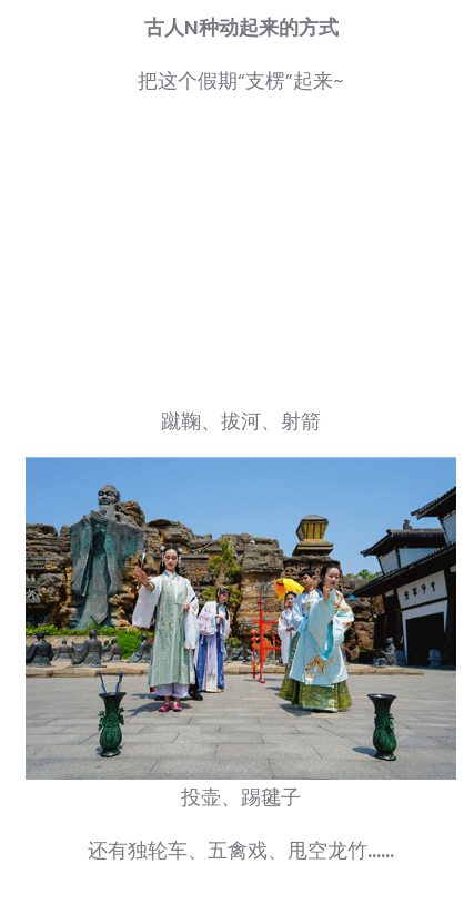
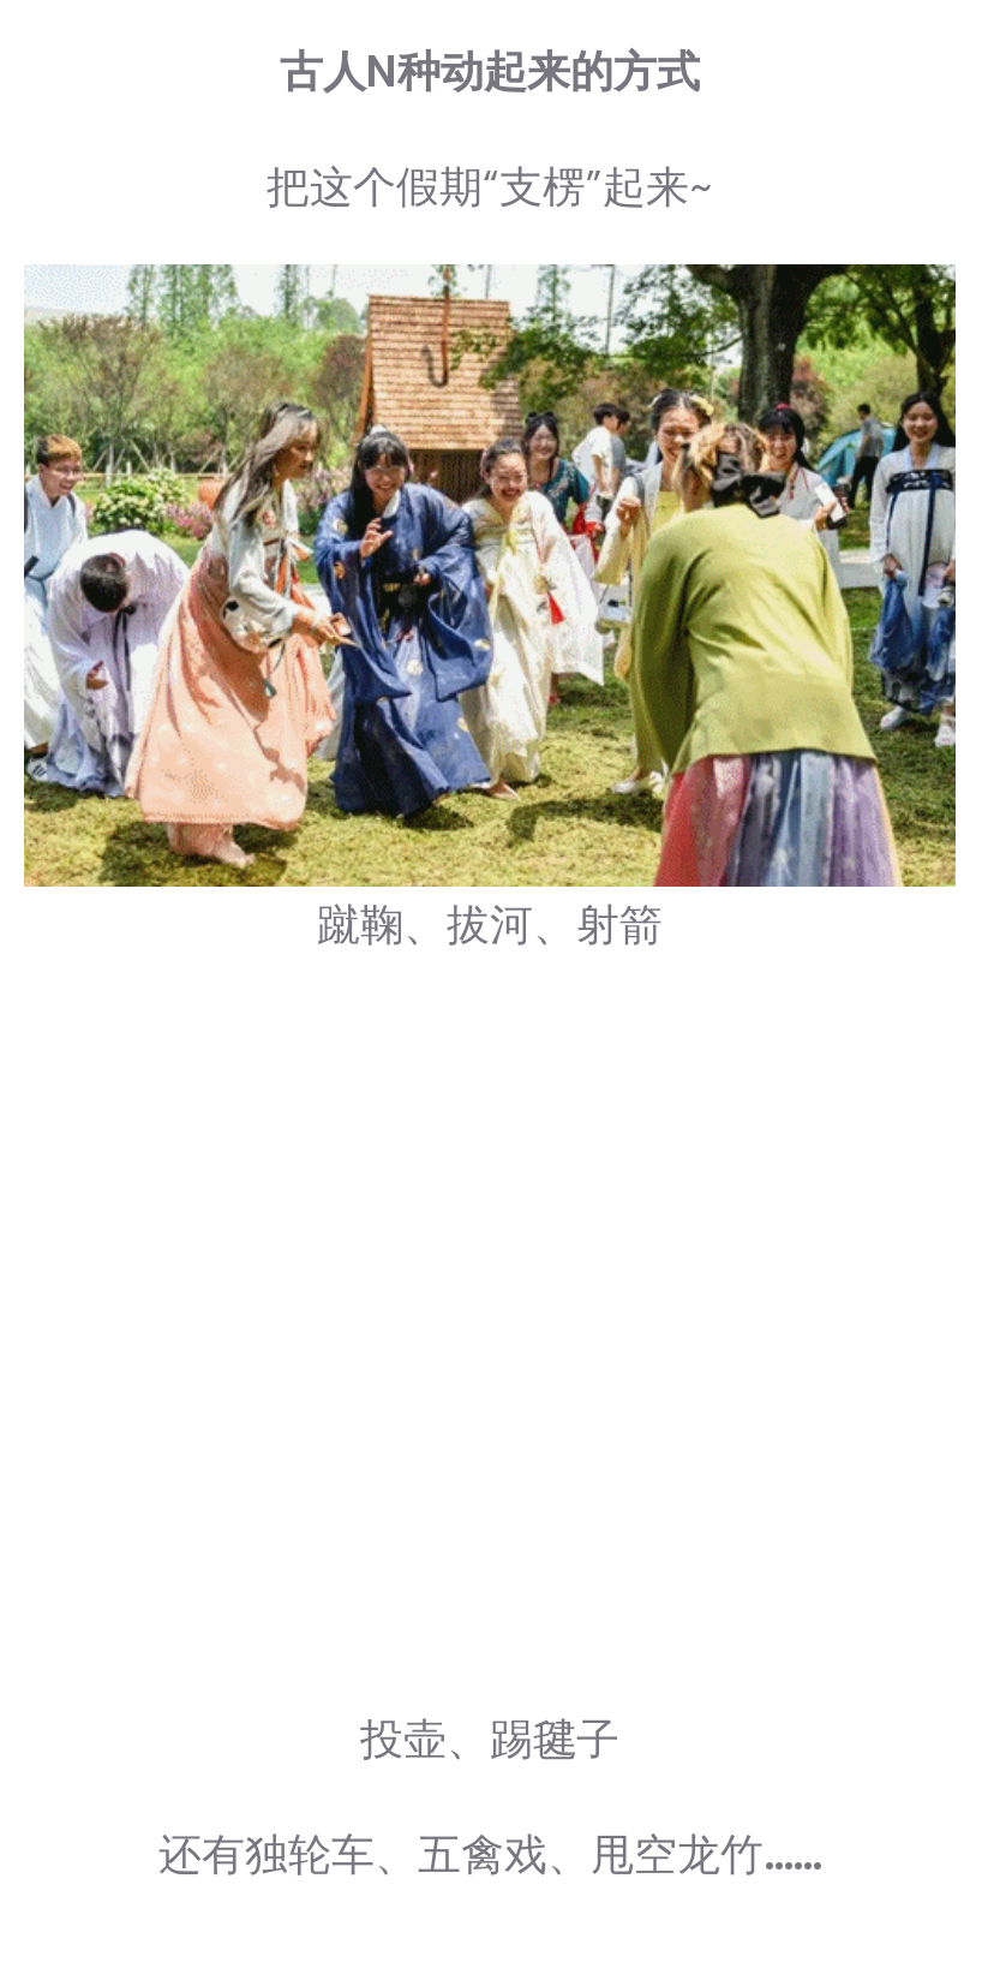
+ [image]

- [image]
